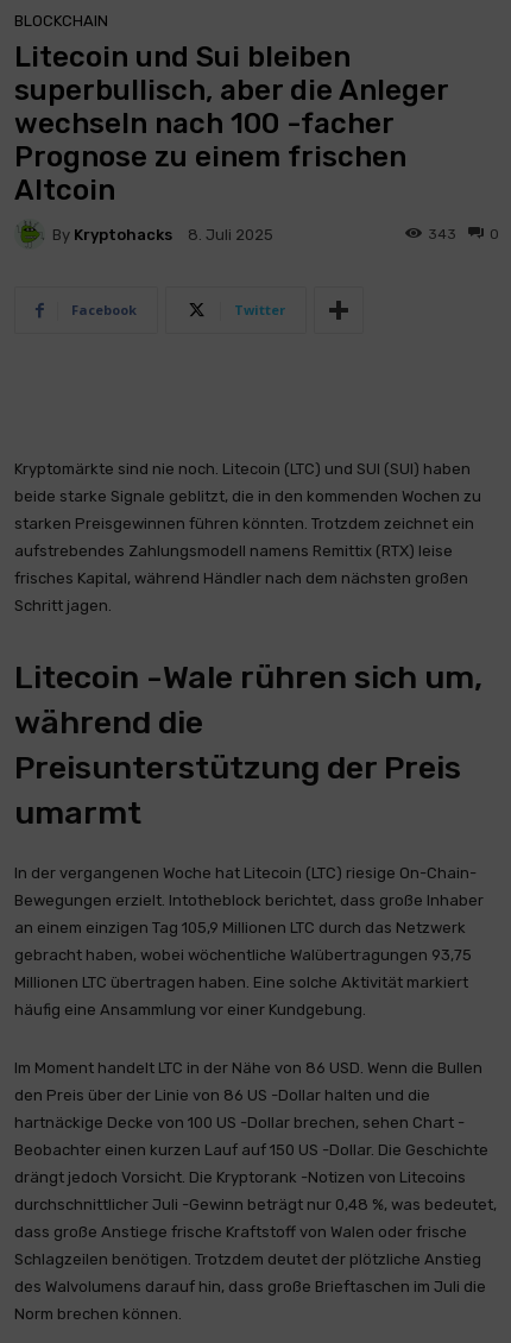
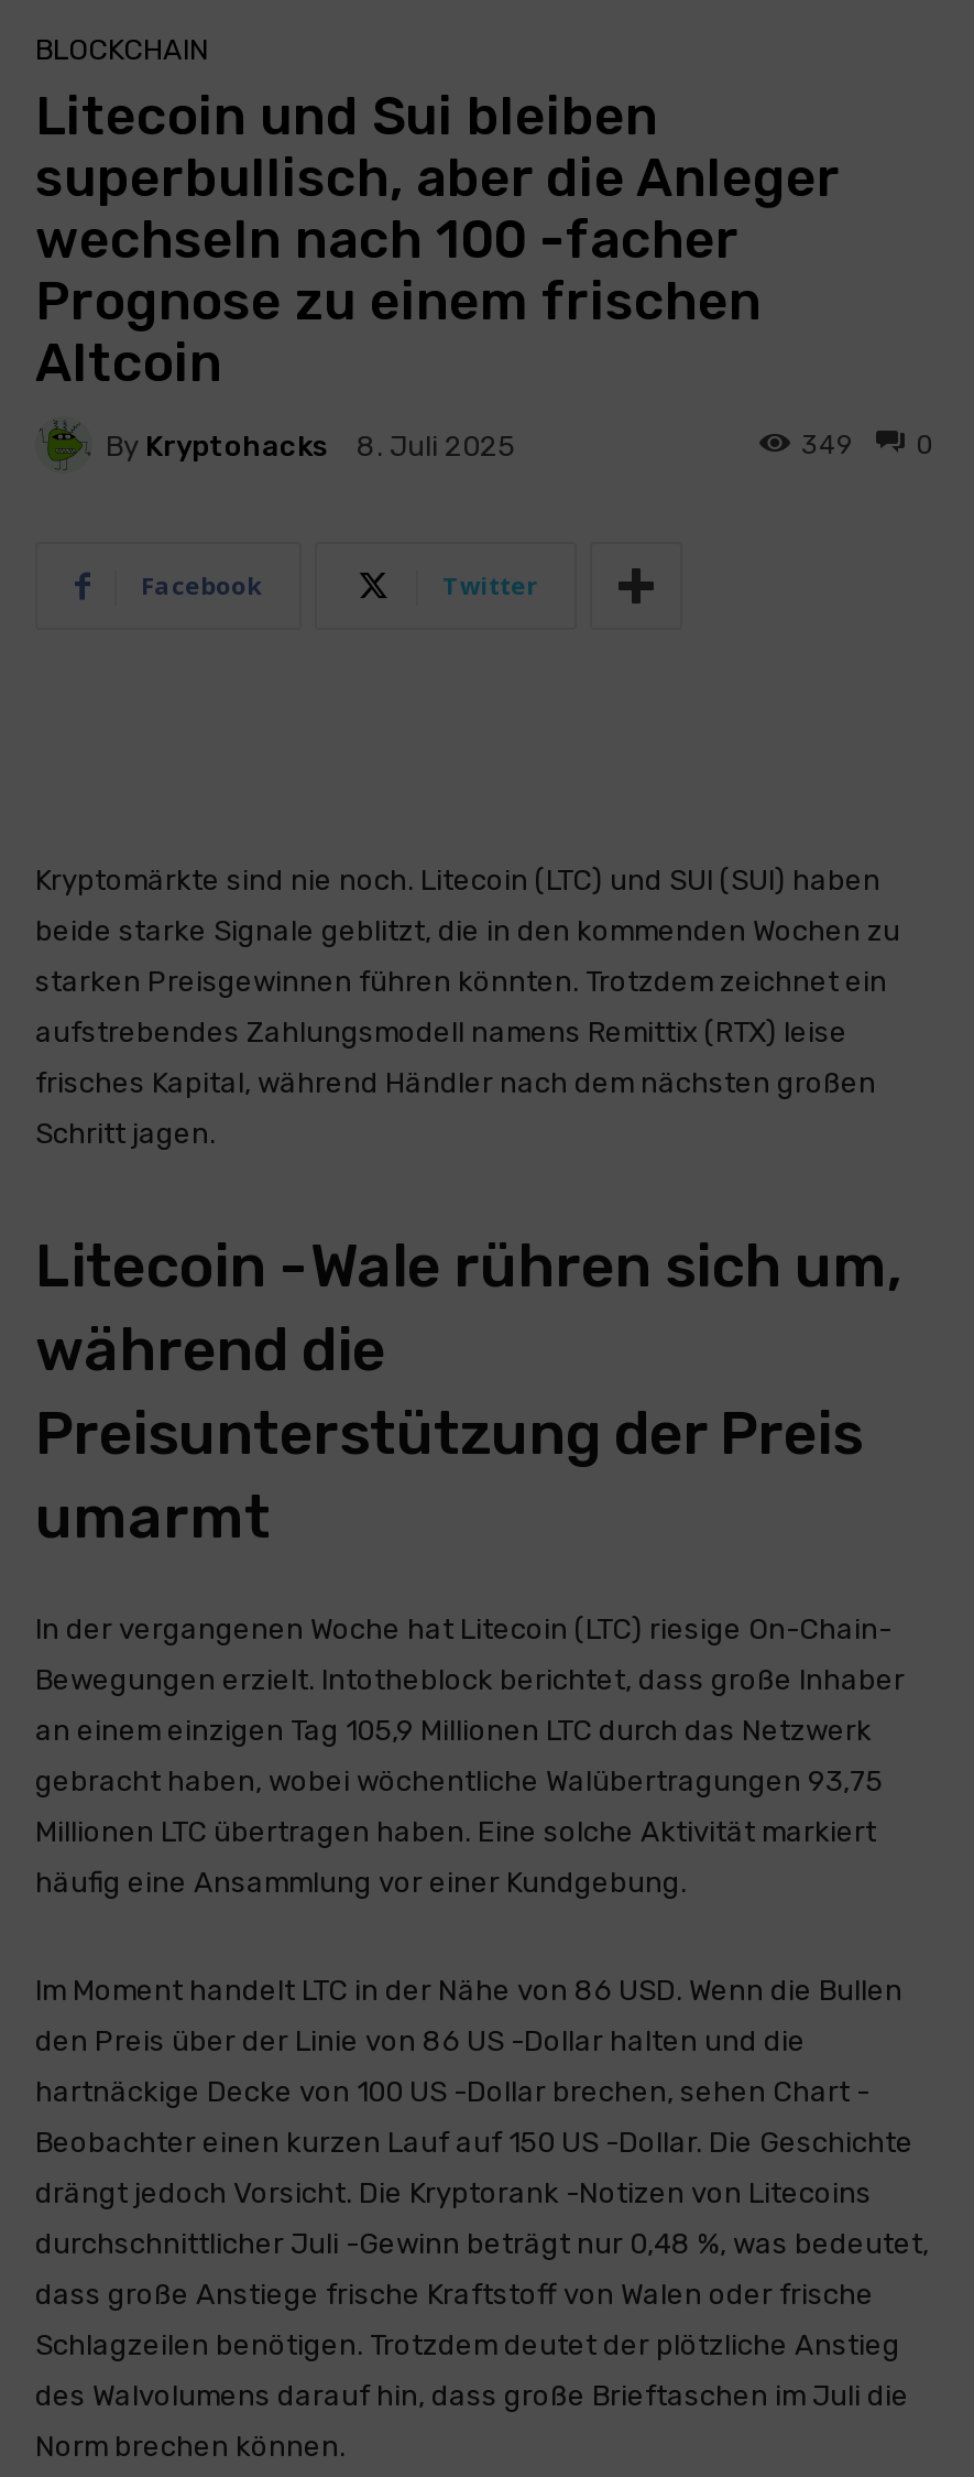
- 343 0
+ 349 0
